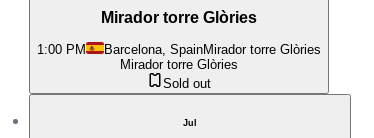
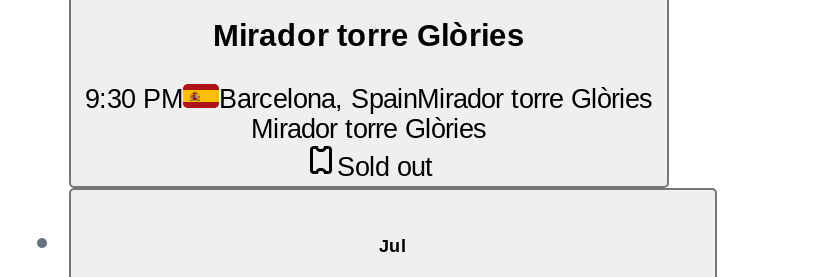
- 1:00 PM Barcelona, SpainMirador torre Glòries
+ 9:30 PM Barcelona, SpainMirador torre Glòries
